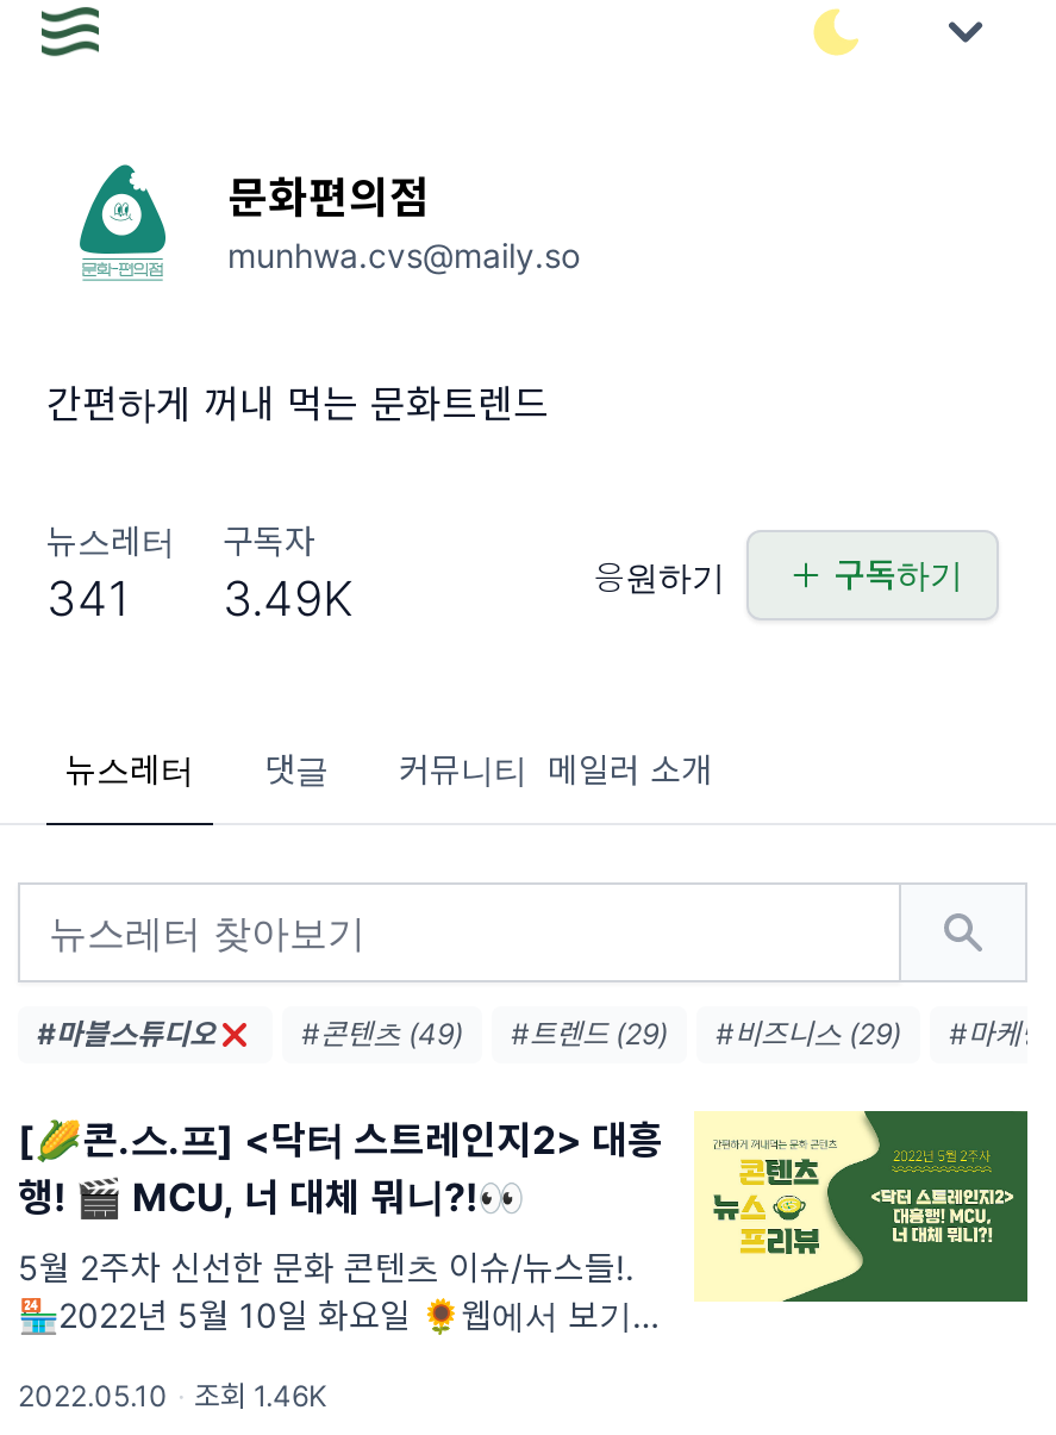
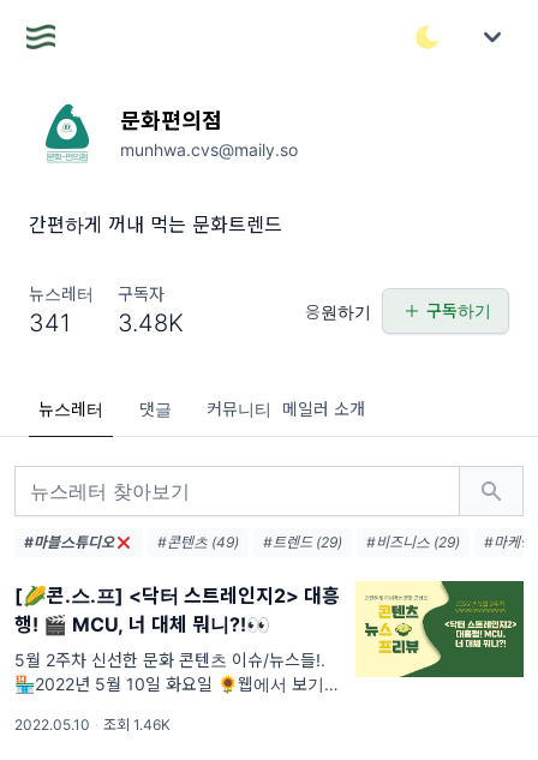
- 341 3.49K
+ 341 3.48K
